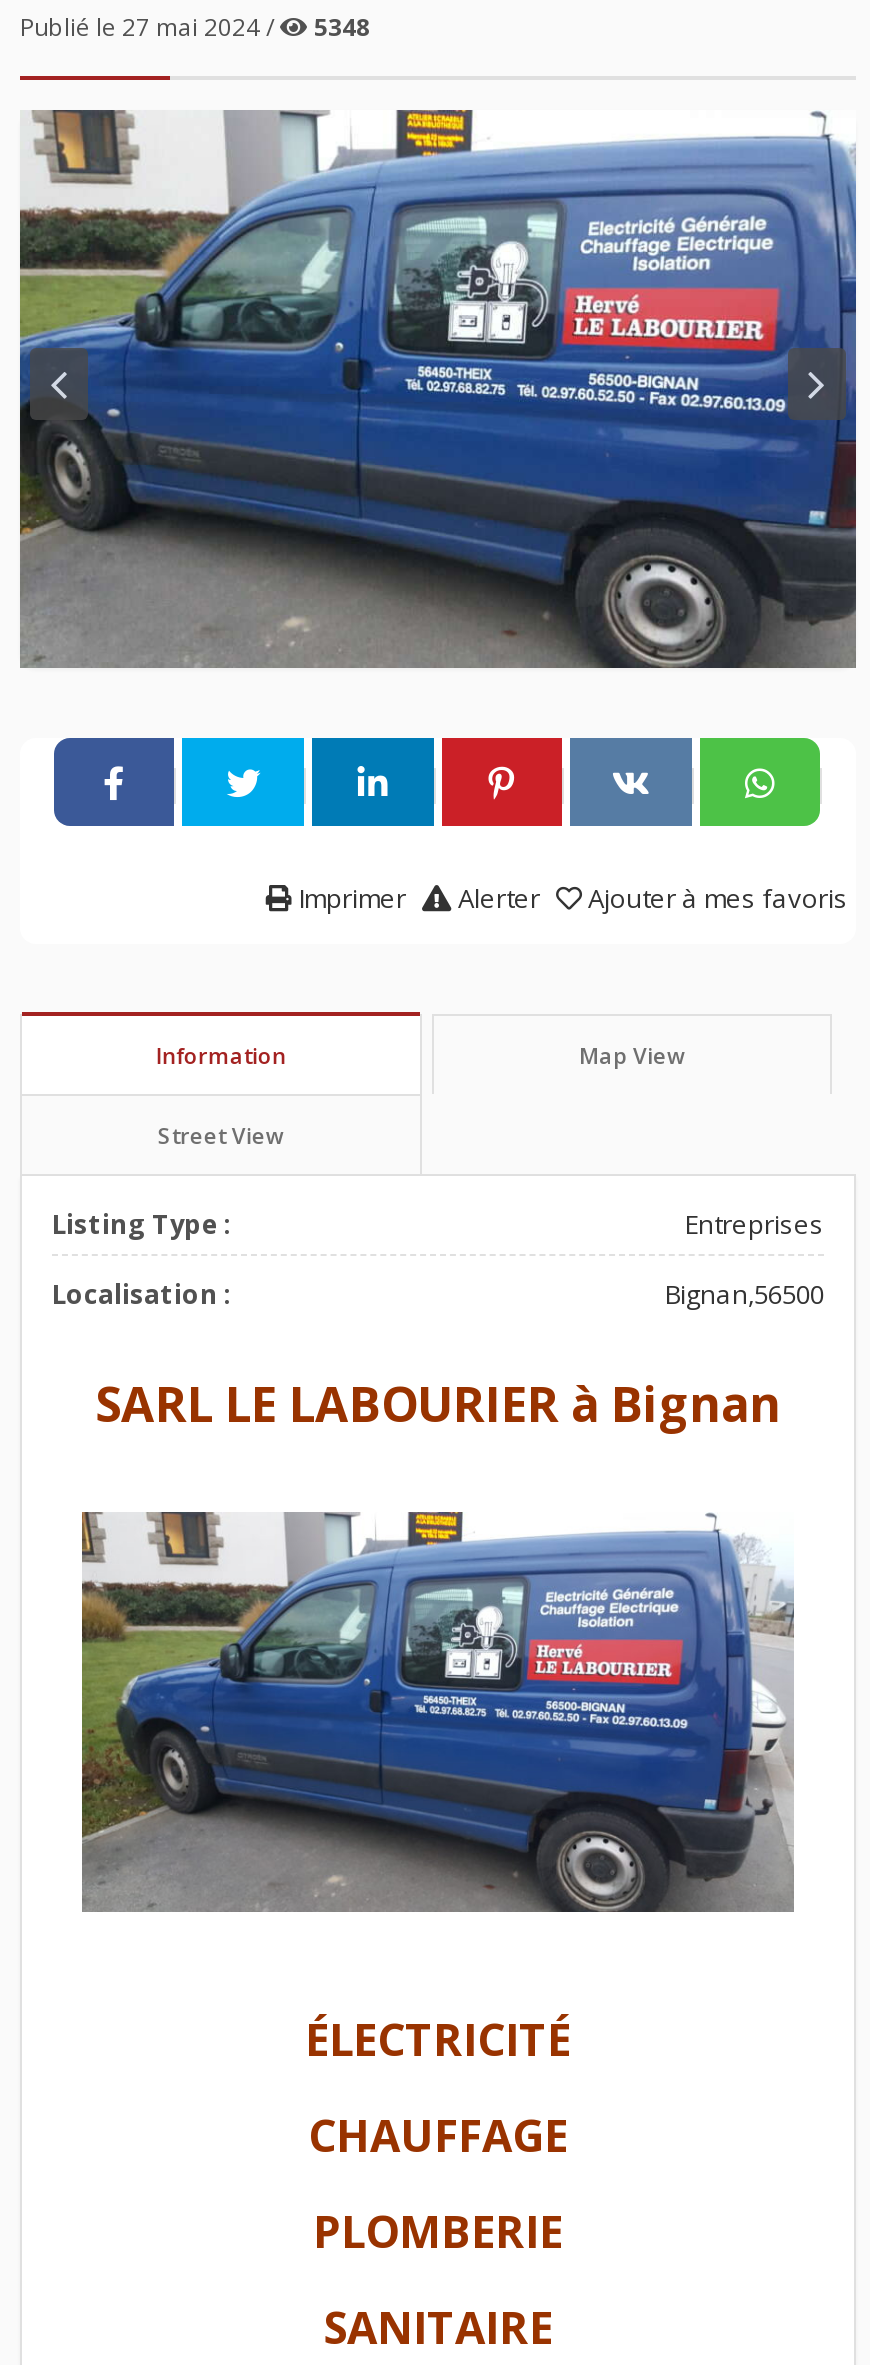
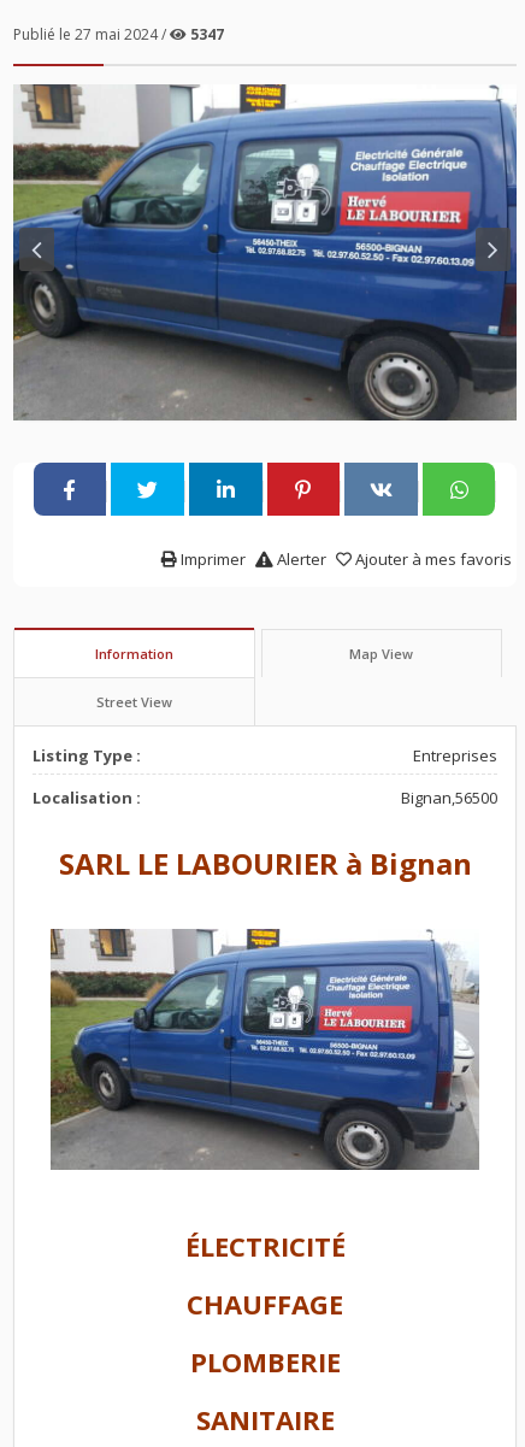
- Publié le 27 mai 2024 / 5348
+ Publié le 27 mai 2024 / 5347
